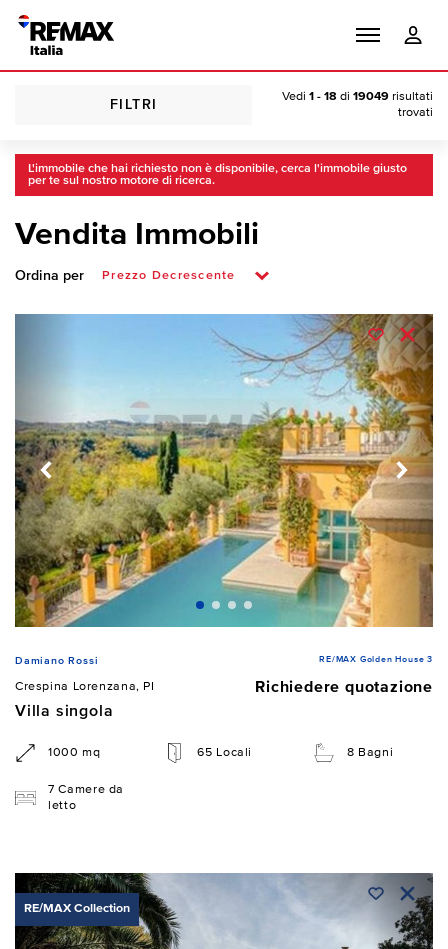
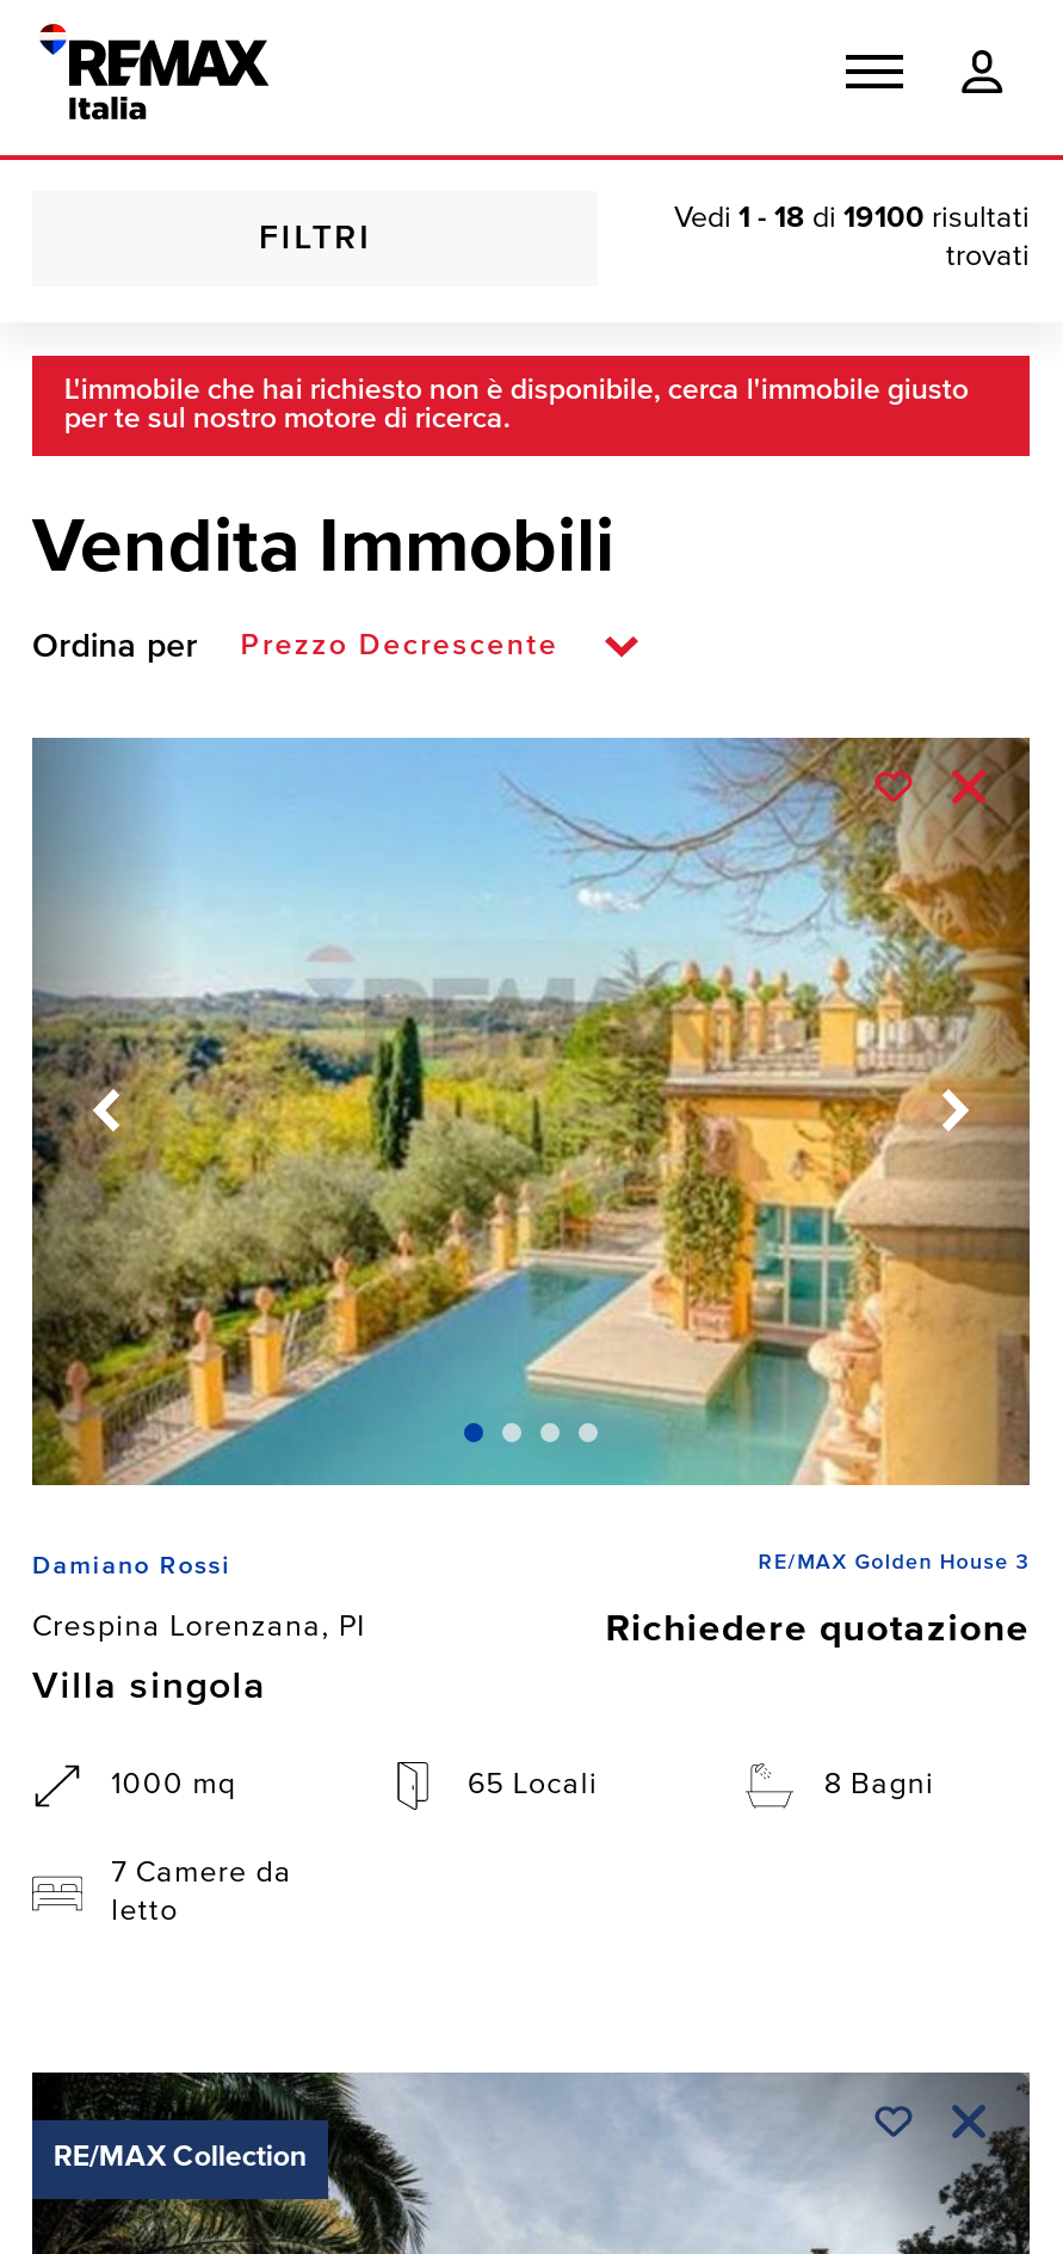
- Vedi 1 - 18 di 19049 risultati
+ Vedi 1 - 18 di 19100 risultati
